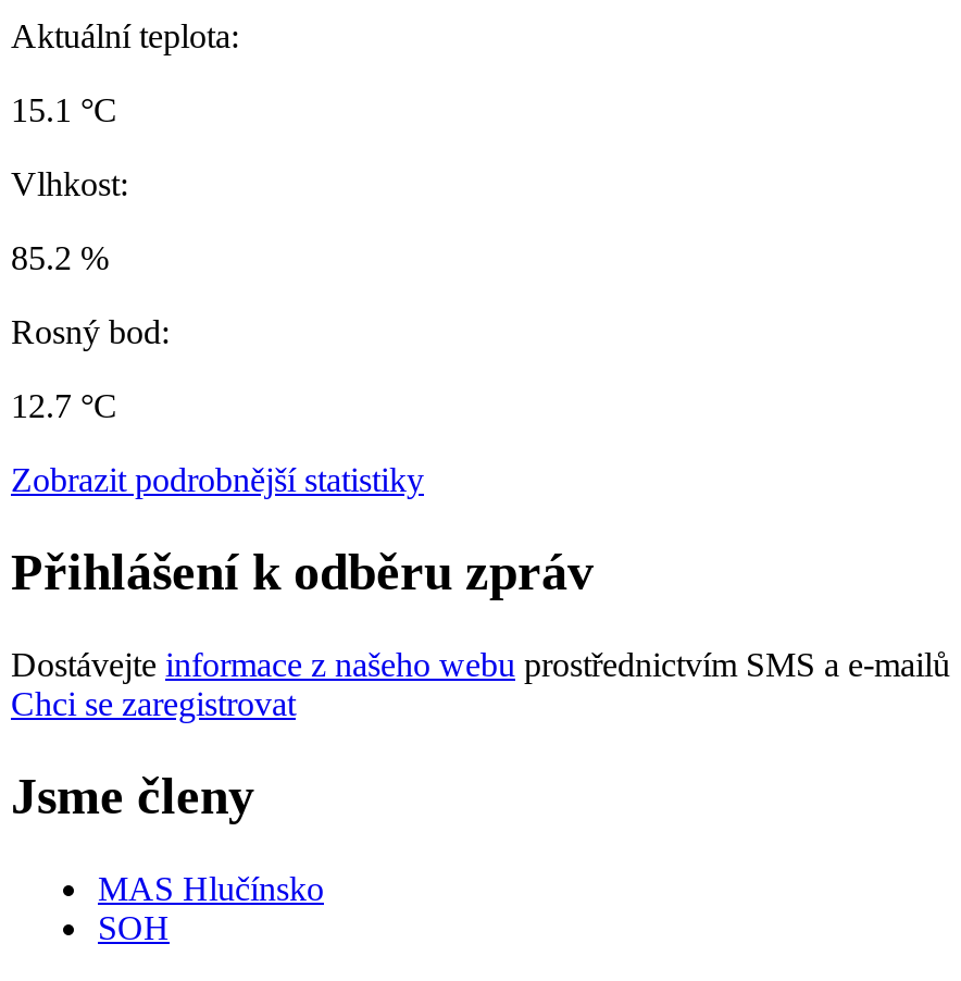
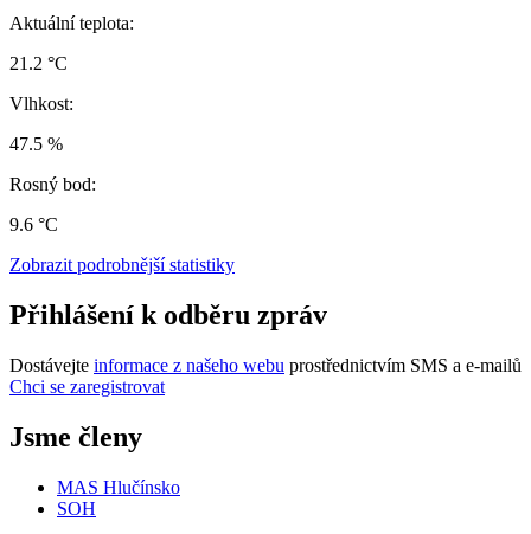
- 15.1 °C
+ 21.2 °C

- 85.2 %
+ 47.5 %

- 12.7 °C
+ 9.6 °C
